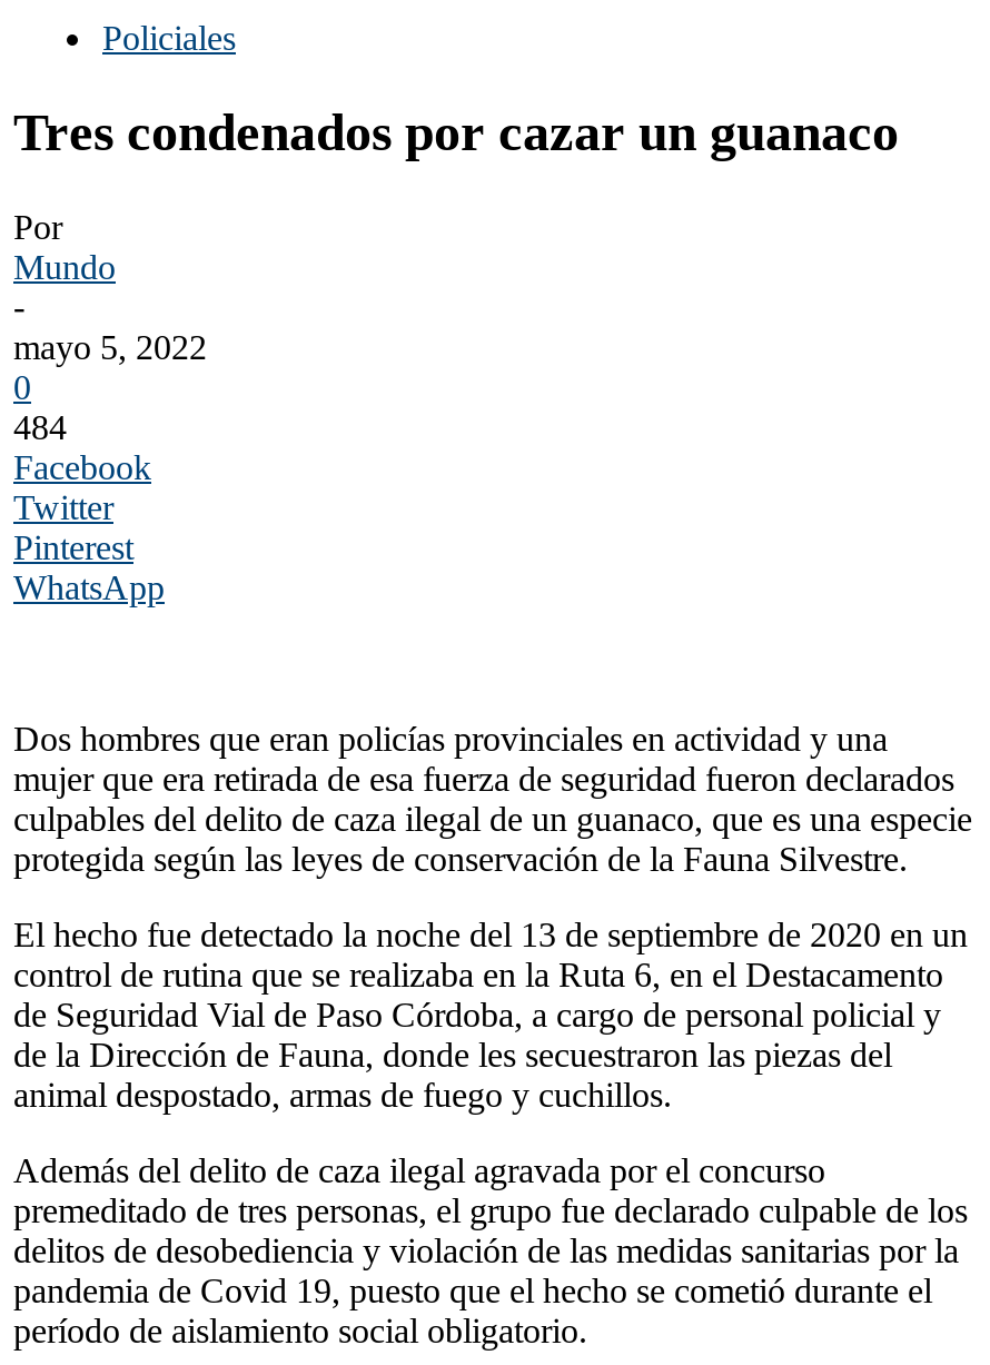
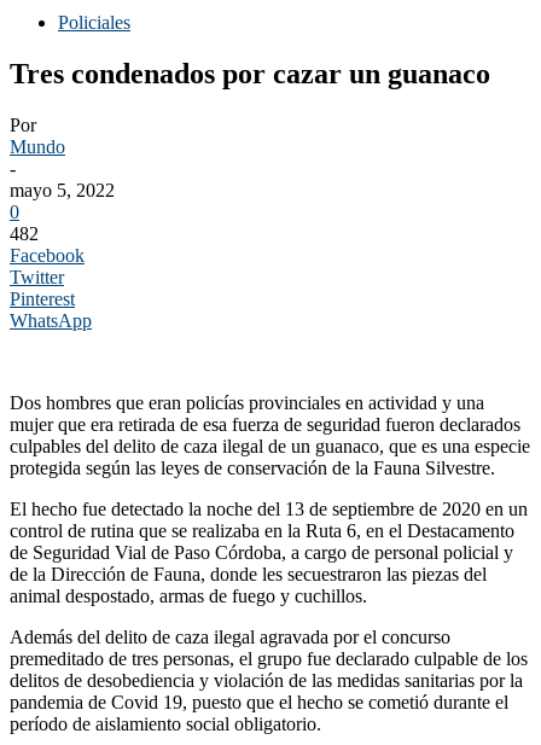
- 484
+ 482
